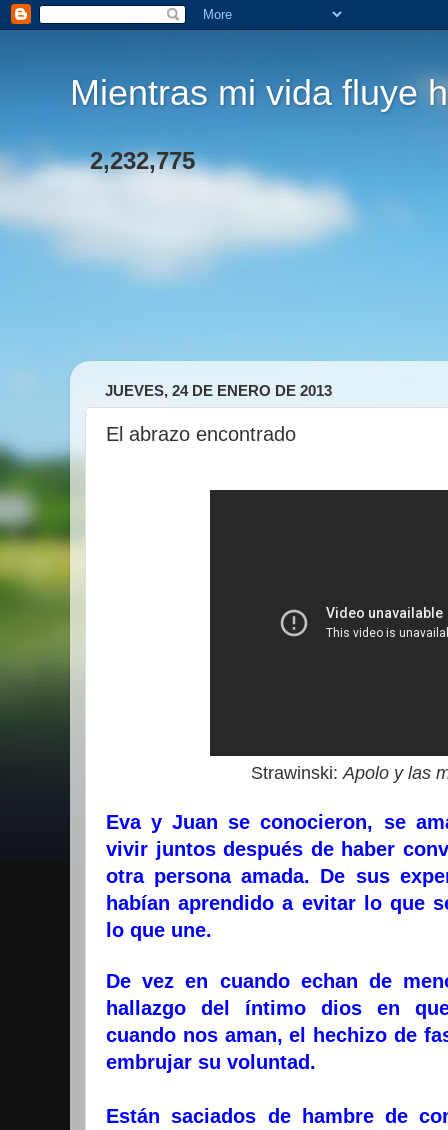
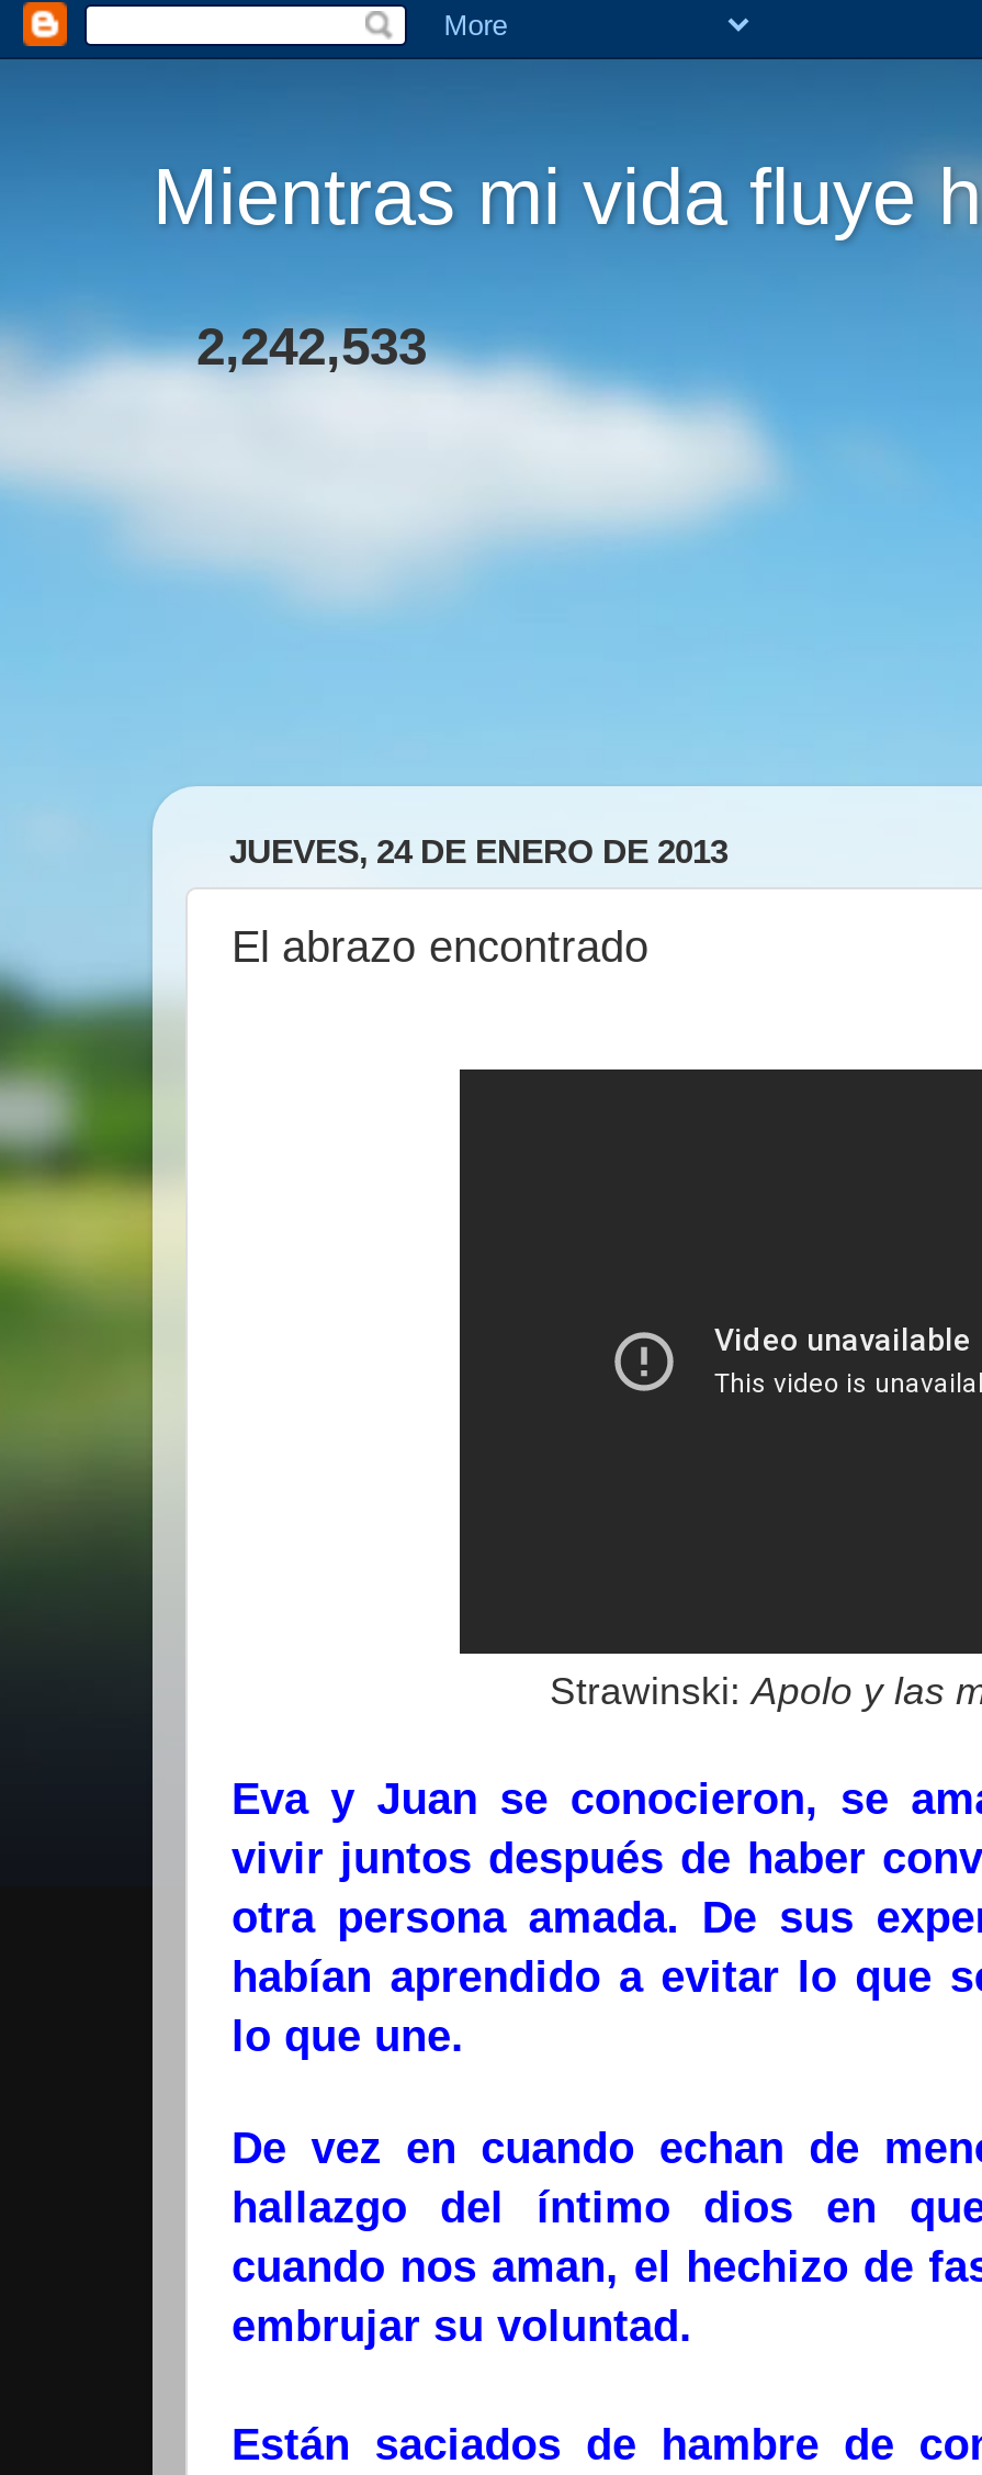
- 2,232,775
+ 2,242,533
